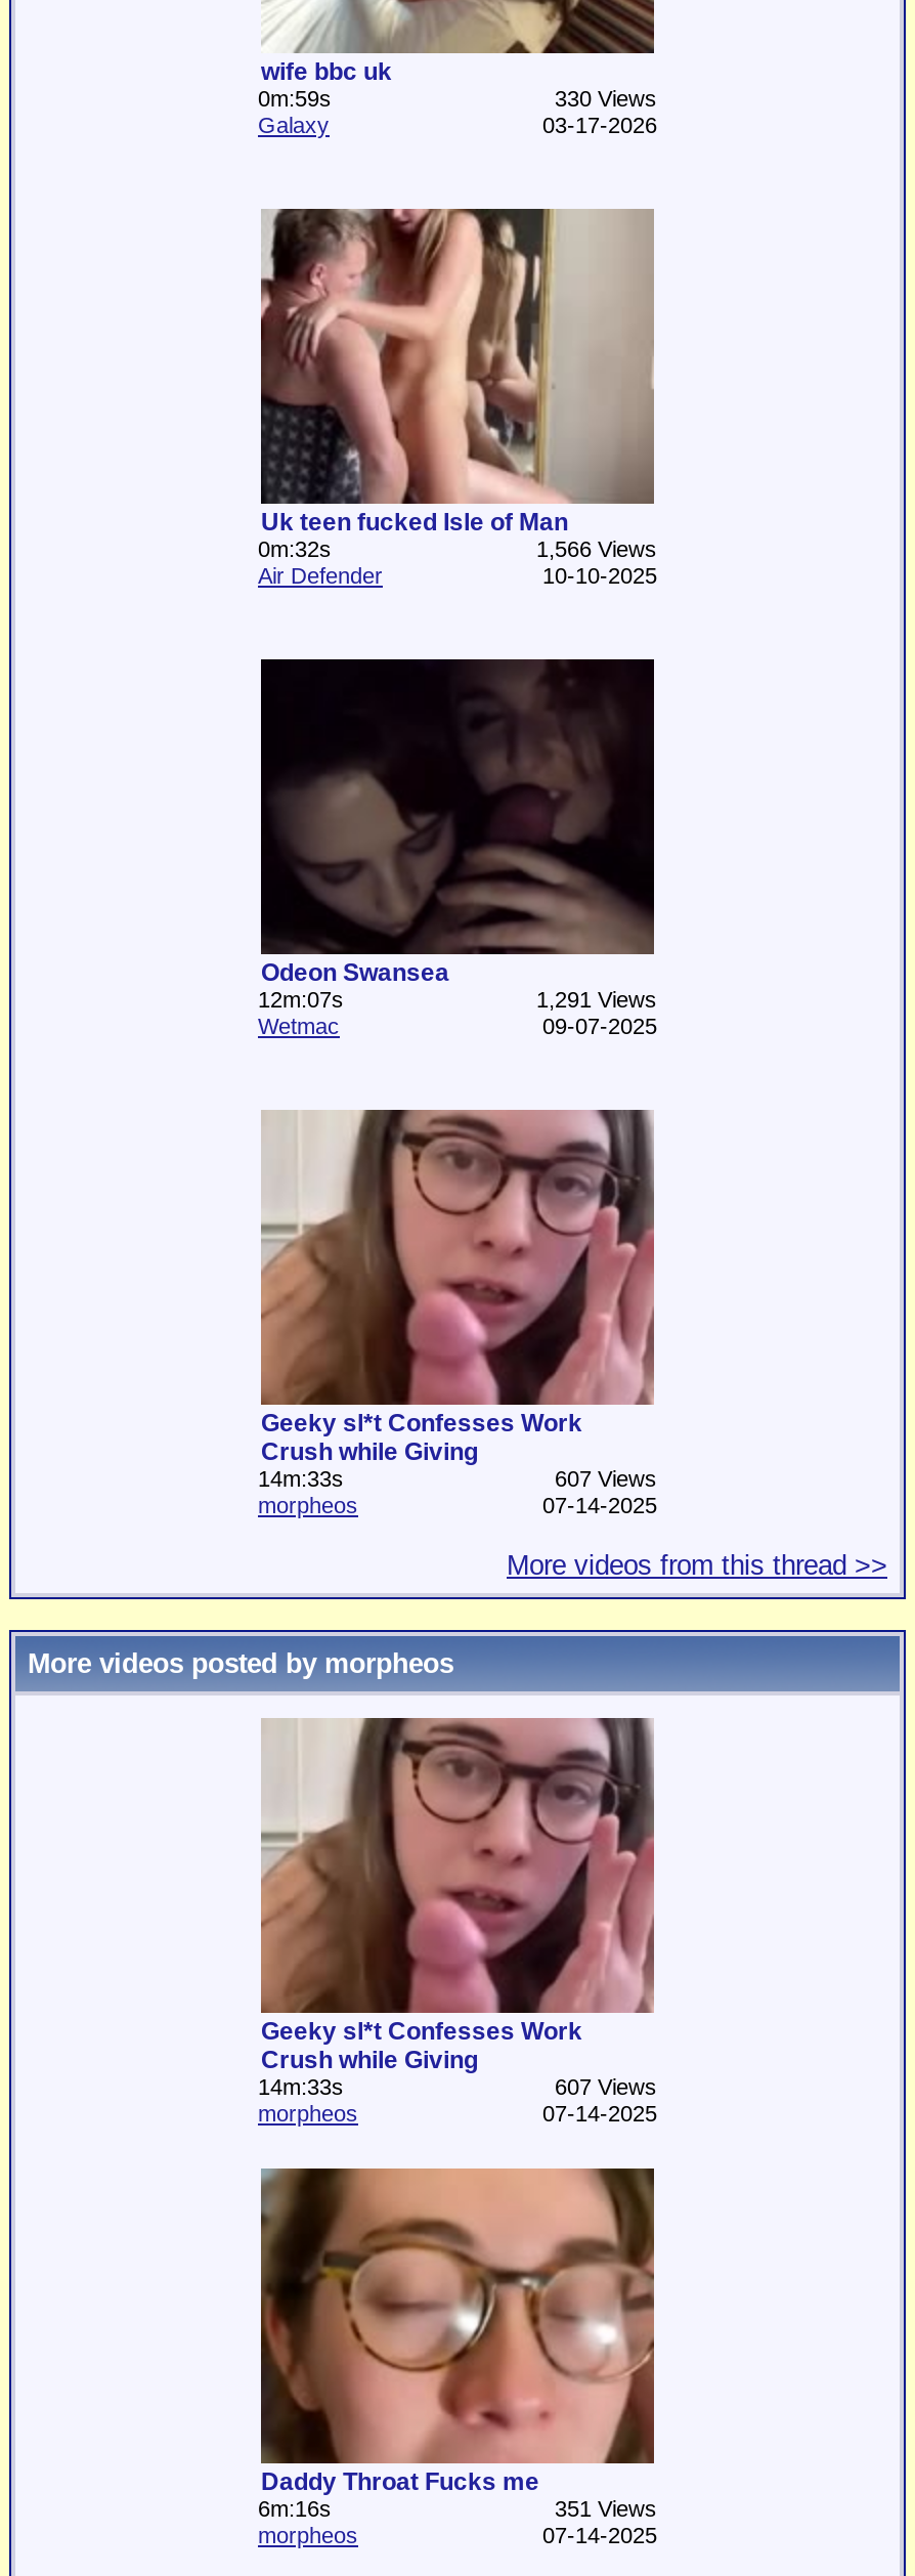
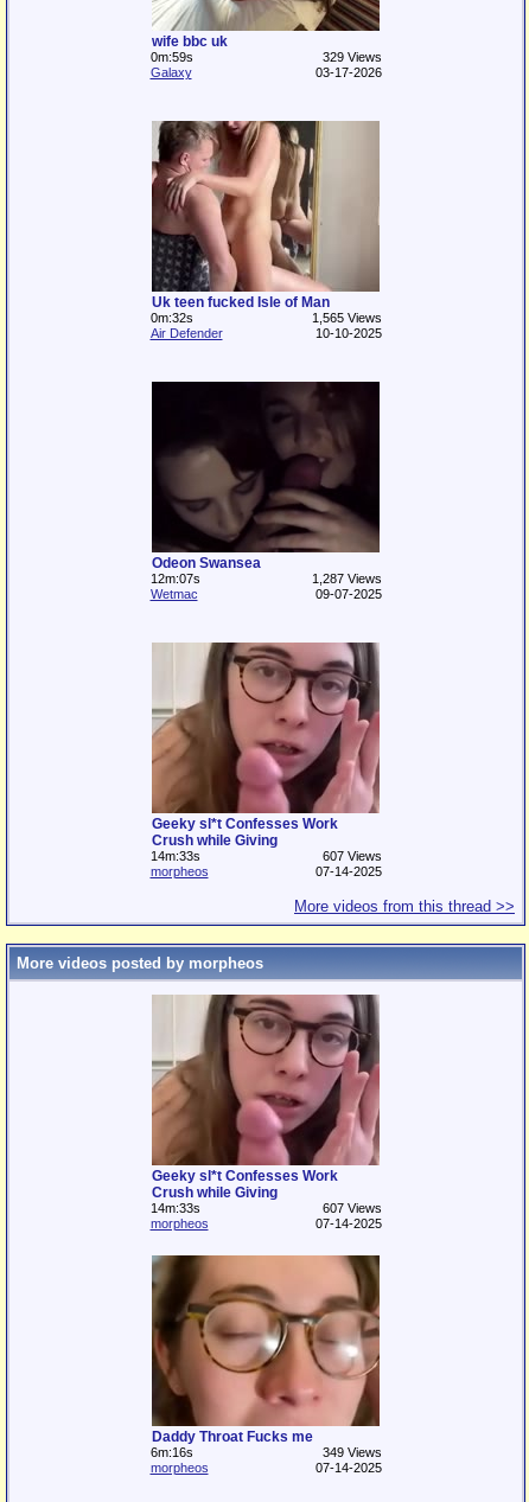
- 330 Views
+ 329 Views

- 1,566 Views
+ 1,565 Views

- 1,291 Views
+ 1,287 Views

- 351 Views
+ 349 Views
